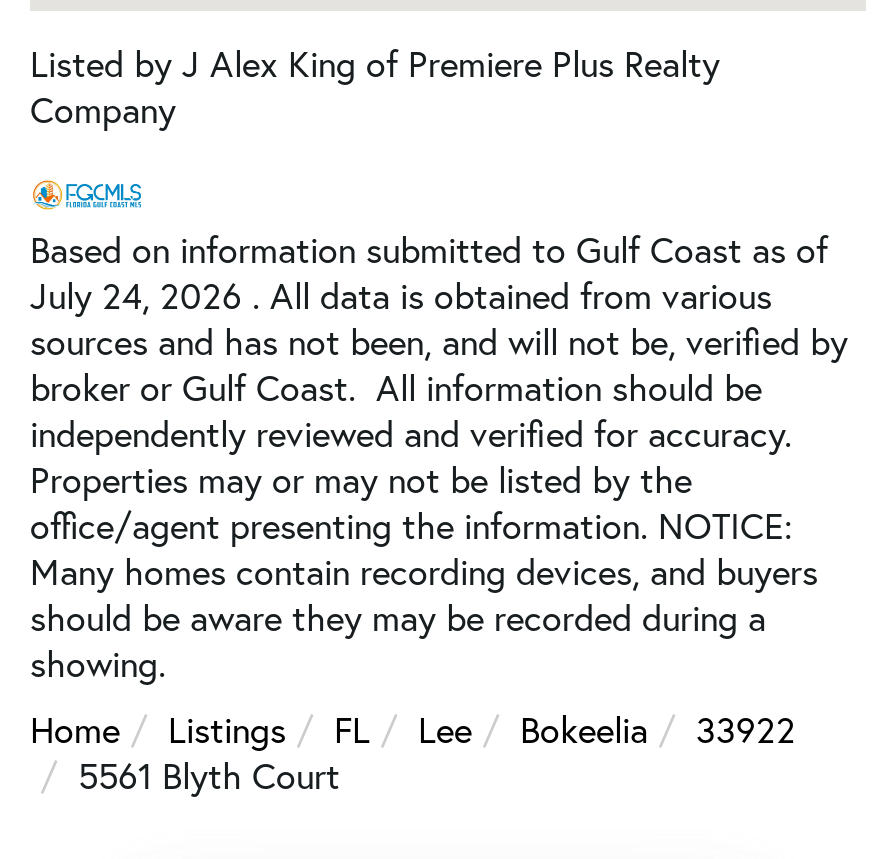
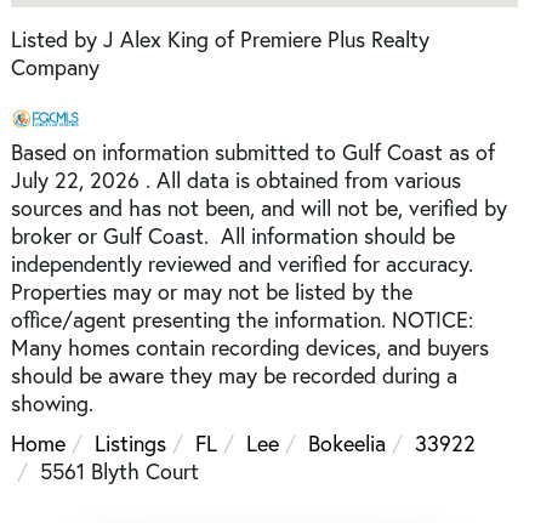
- July 24, 2026 . All data is obtained from various
+ July 22, 2026 . All data is obtained from various
